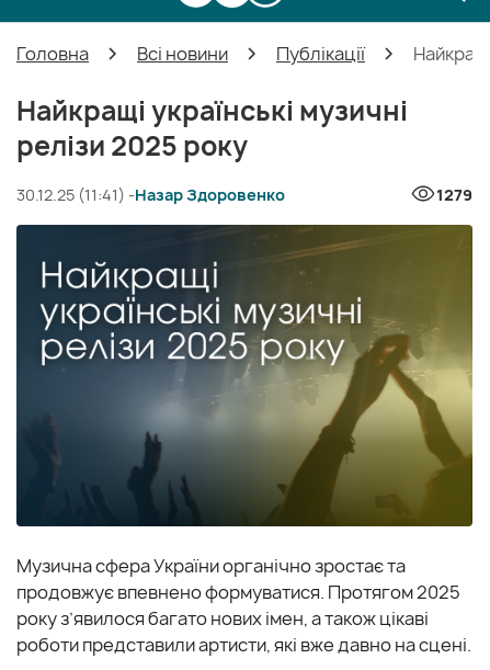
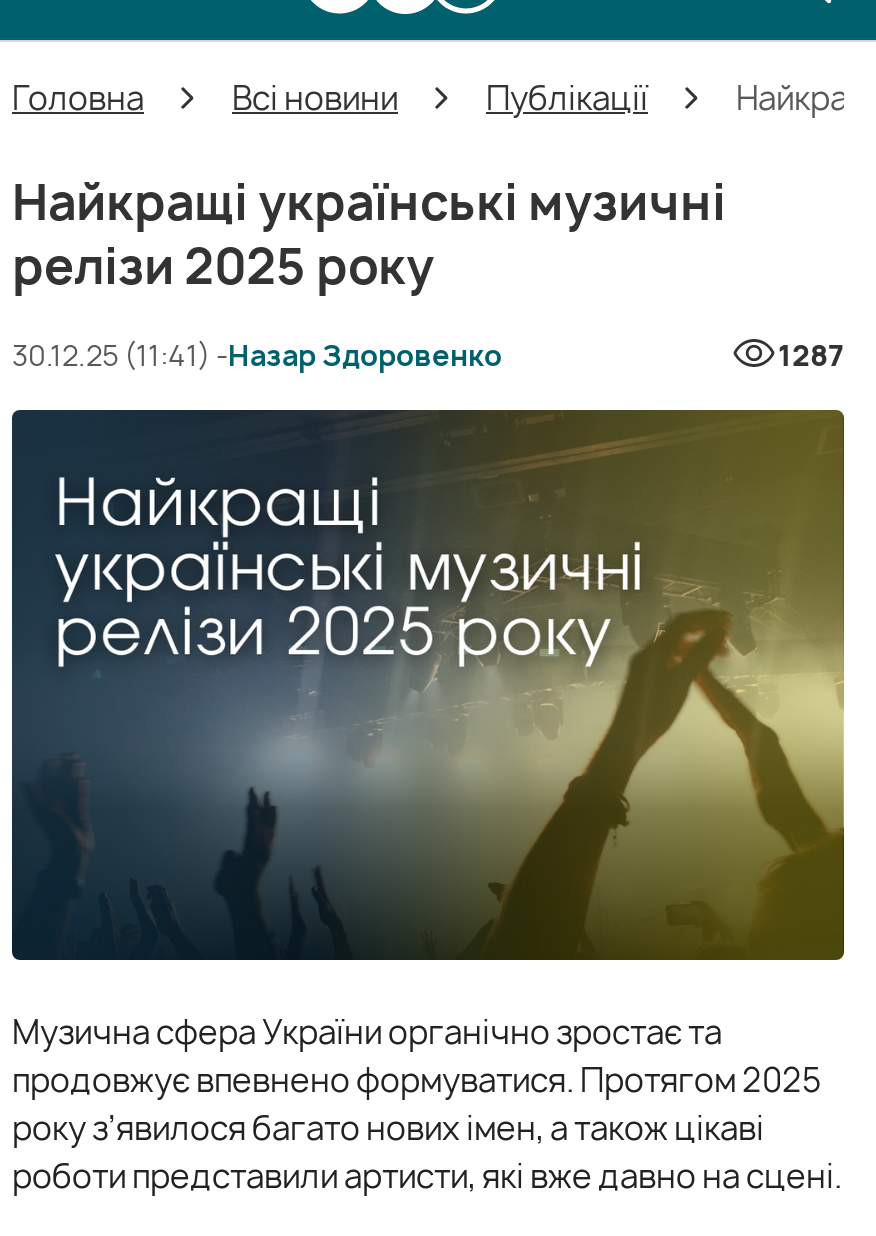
- 1279
+ 1287
